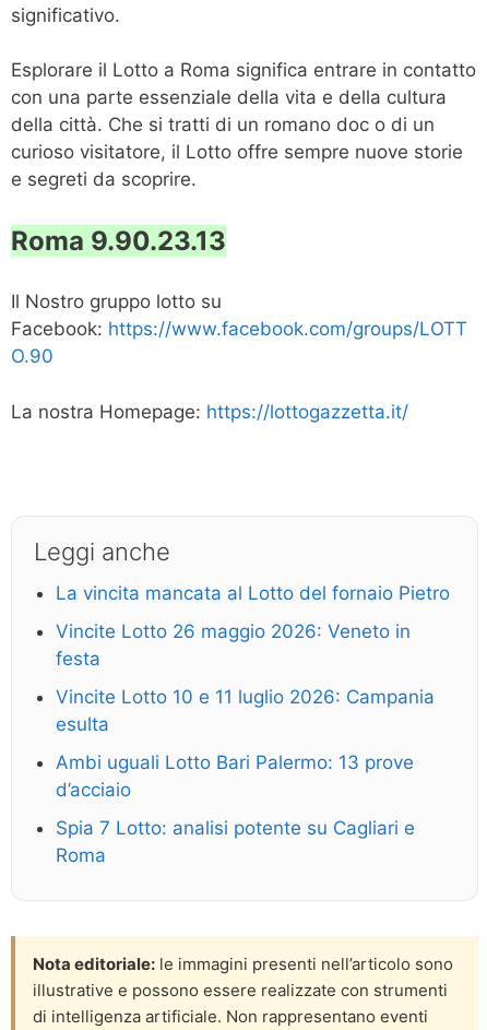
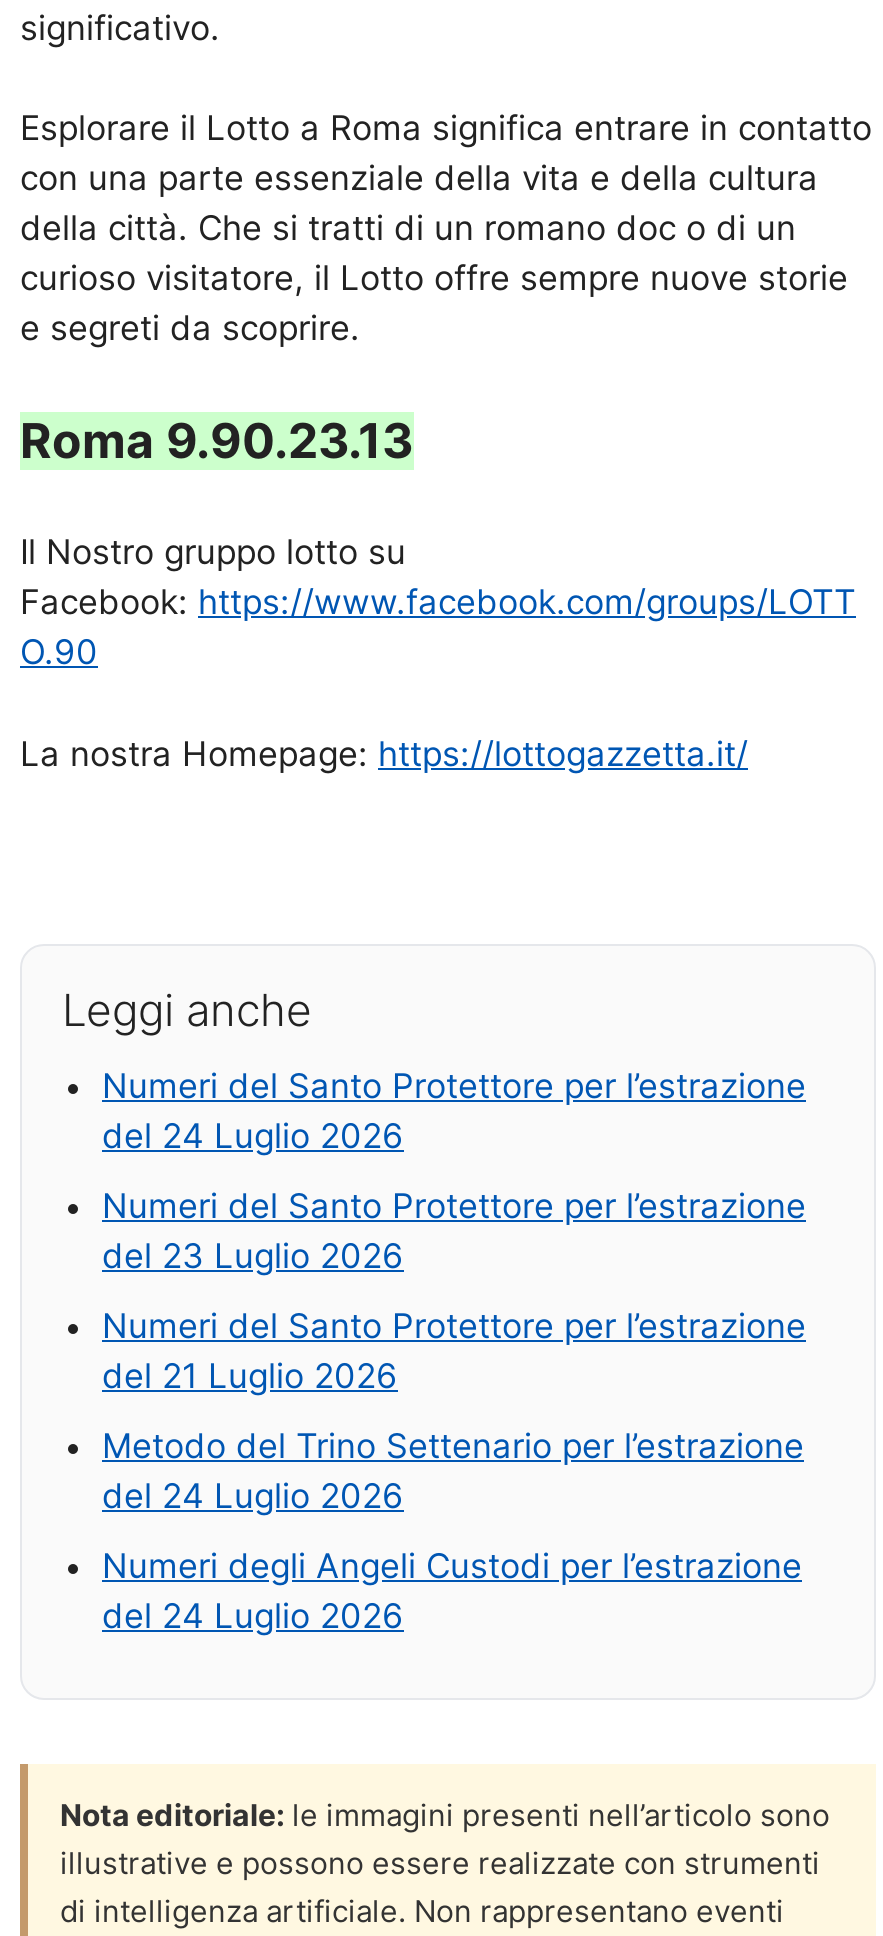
- La vincita mancata al Lotto del fornaio Pietro
+ Numeri del Santo Protettore per l’estrazione
+ del 24 Luglio 2026

- Vincite Lotto 26 maggio 2026: Veneto in
- festa
+ Numeri del Santo Protettore per l’estrazione
+ del 23 Luglio 2026

- Vincite Lotto 10 e 11 luglio 2026: Campania
- esulta
+ Numeri del Santo Protettore per l’estrazione
+ del 21 Luglio 2026

- Ambi uguali Lotto Bari Palermo: 13 prove
- d’acciaio
+ Metodo del Trino Settenario per l’estrazione
+ del 24 Luglio 2026

- Spia 7 Lotto: analisi potente su Cagliari e
- Roma
+ Numeri degli Angeli Custodi per l’estrazione
+ del 24 Luglio 2026
